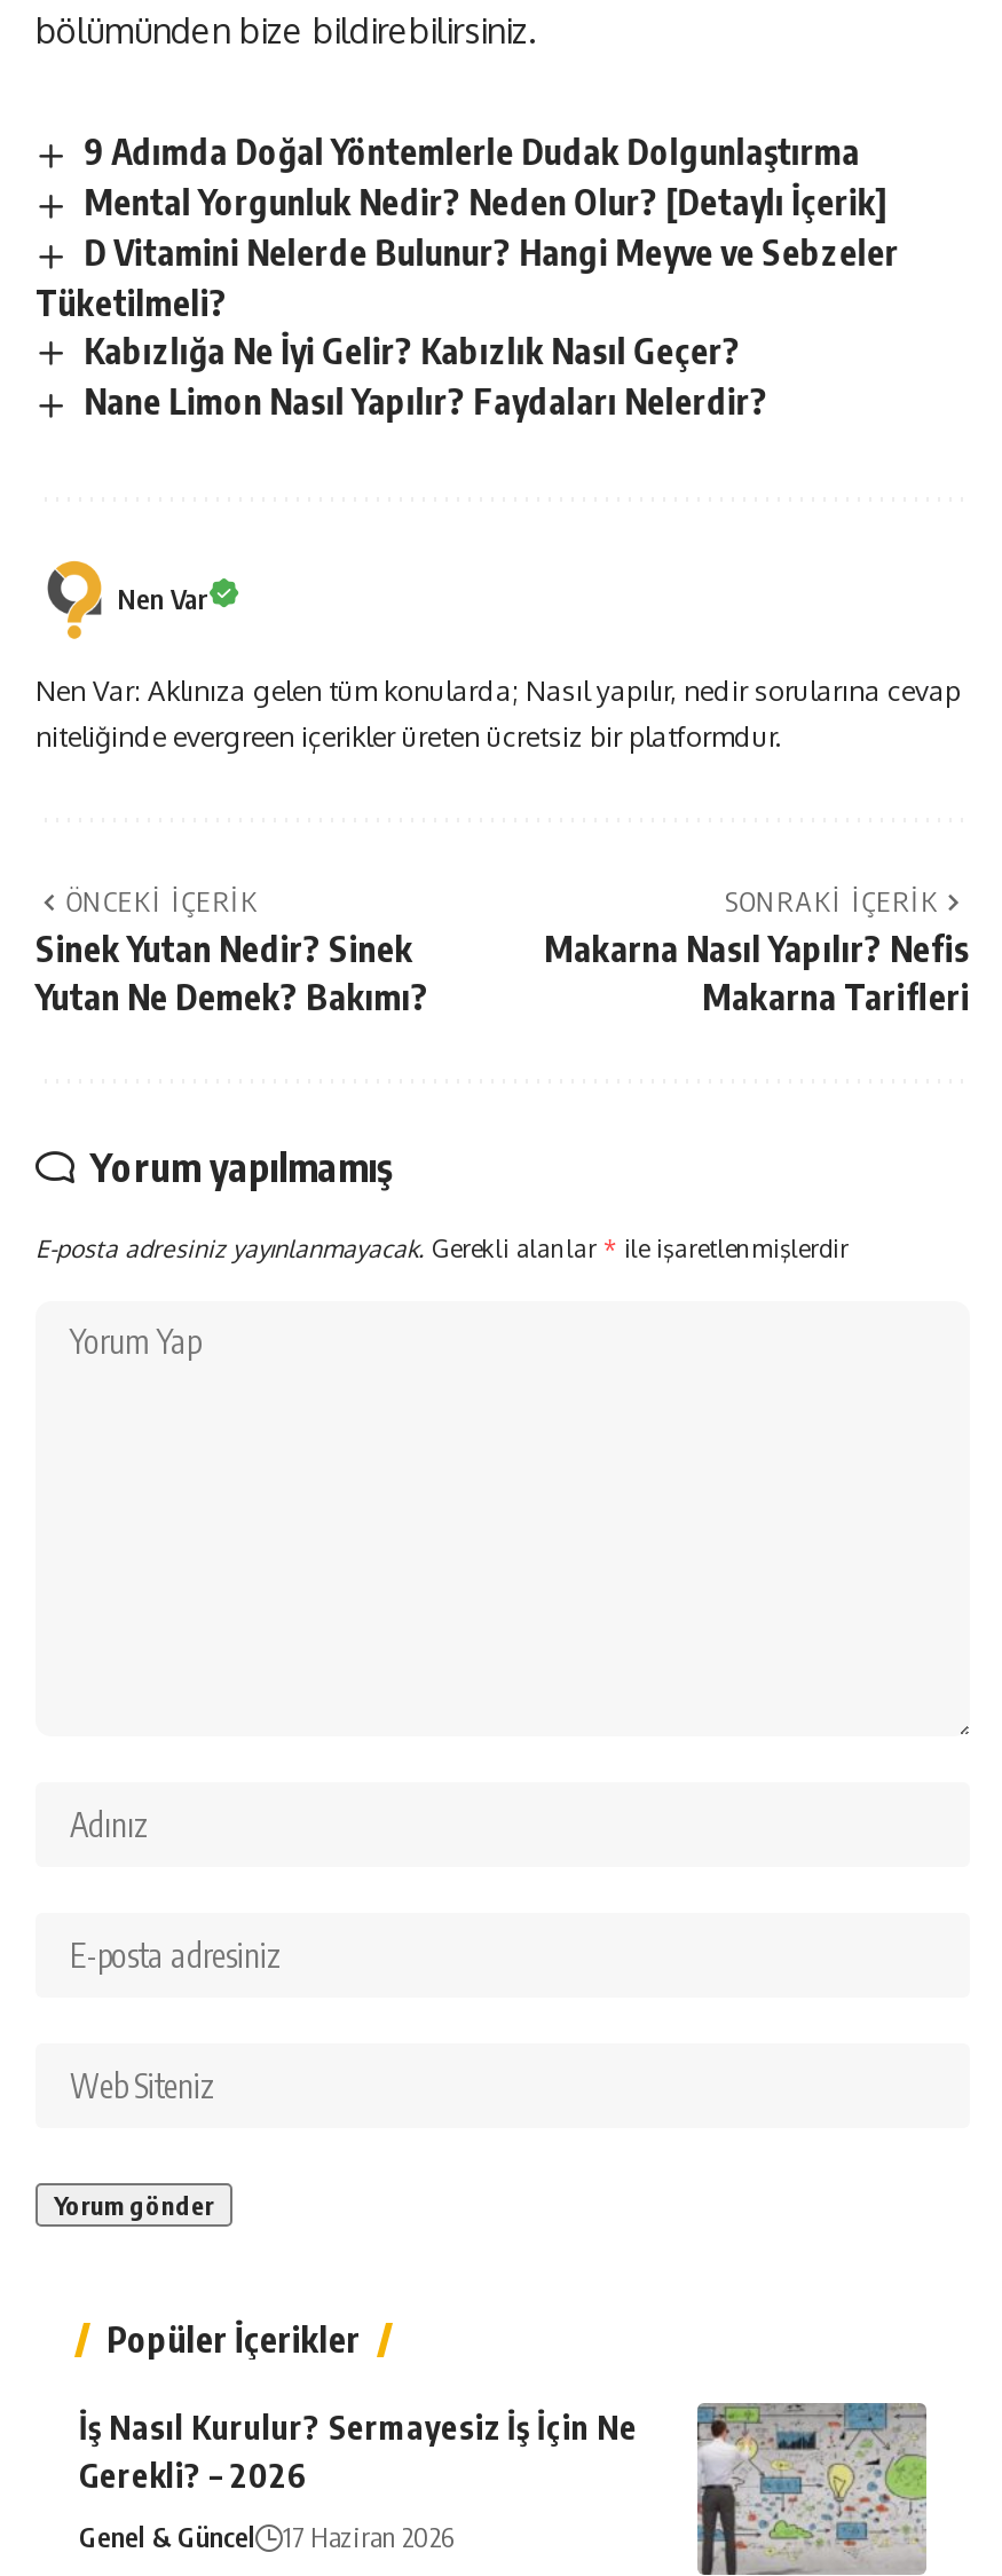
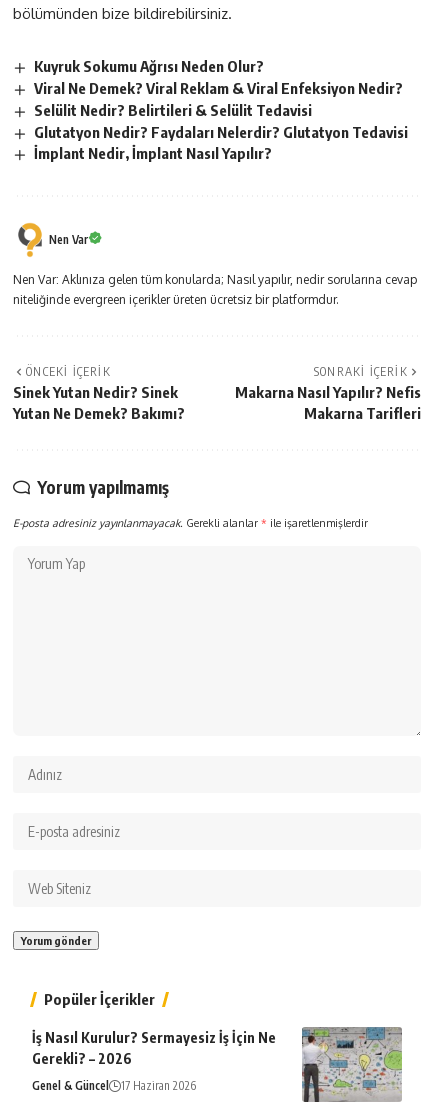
- 9 Adımda Doğal Yöntemlerle Dudak Dolgunlaştırma
- Mental Yorgunluk Nedir? Neden Olur? [Detaylı İçerik]
- D Vitamini Nelerde Bulunur? Hangi Meyve ve Sebzeler
- Tüketilmeli?
- Kabızlığa Ne İyi Gelir? Kabızlık Nasıl Geçer?
- Nane Limon Nasıl Yapılır? Faydaları Nelerdir?
+ Kuyruk Sokumu Ağrısı Neden Olur?
+ Viral Ne Demek? Viral Reklam & Viral Enfeksiyon Nedir?
+ Selülit Nedir? Belirtileri & Selülit Tedavisi
+ Glutatyon Nedir? Faydaları Nelerdir? Glutatyon Tedavisi
+ İmplant Nedir, İmplant Nasıl Yapılır?
